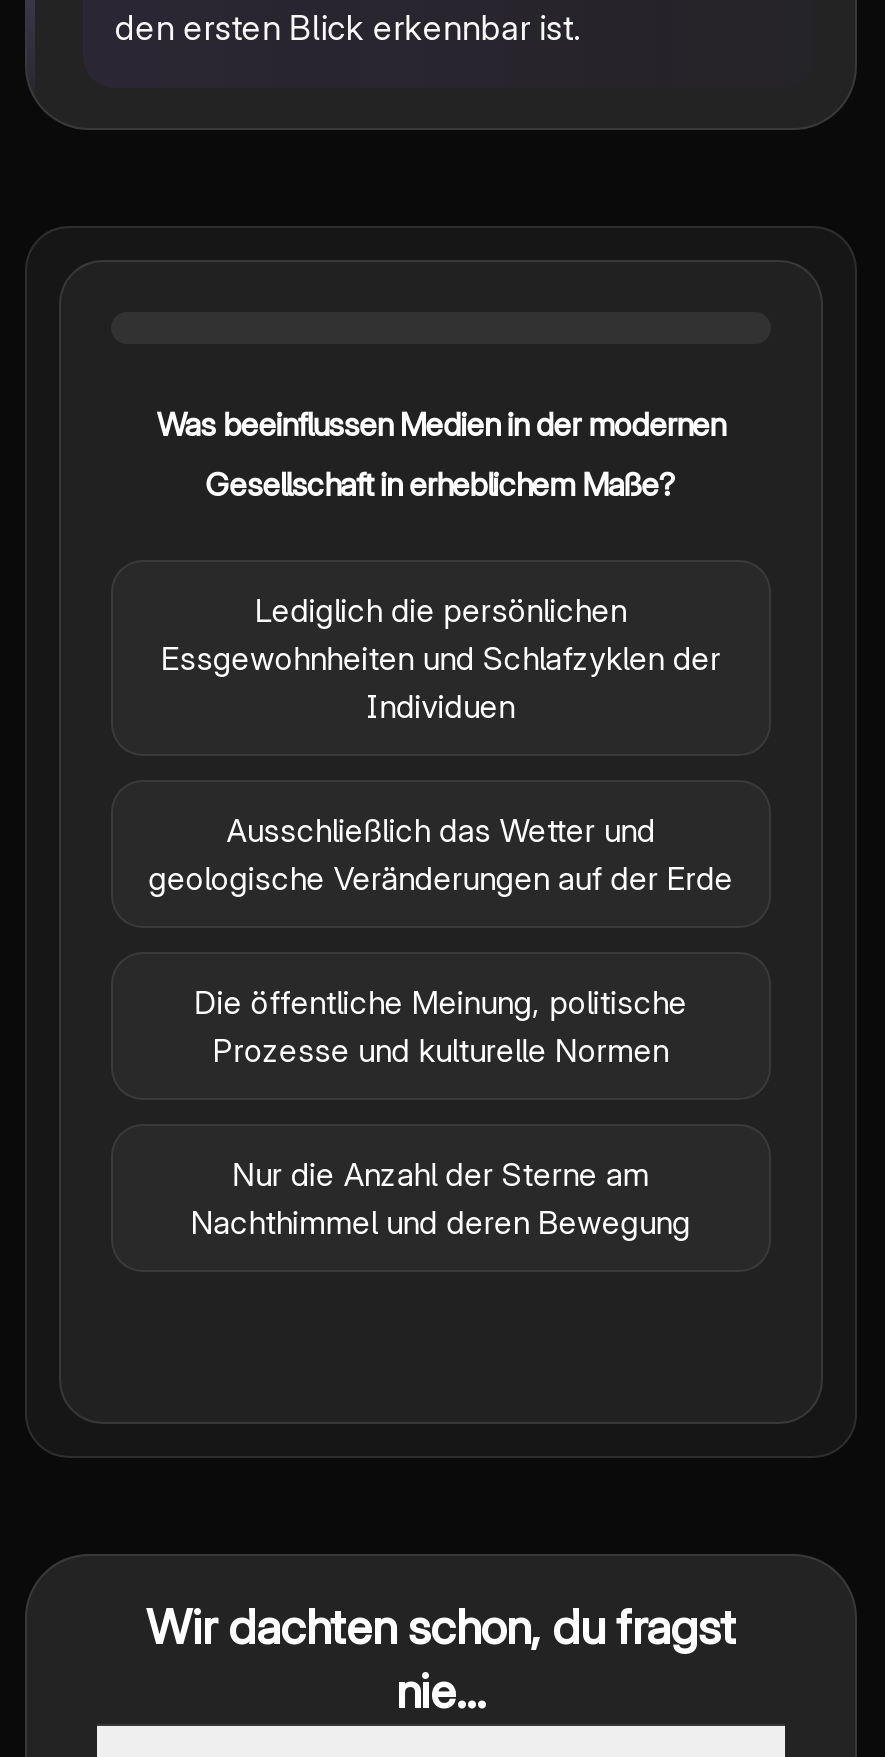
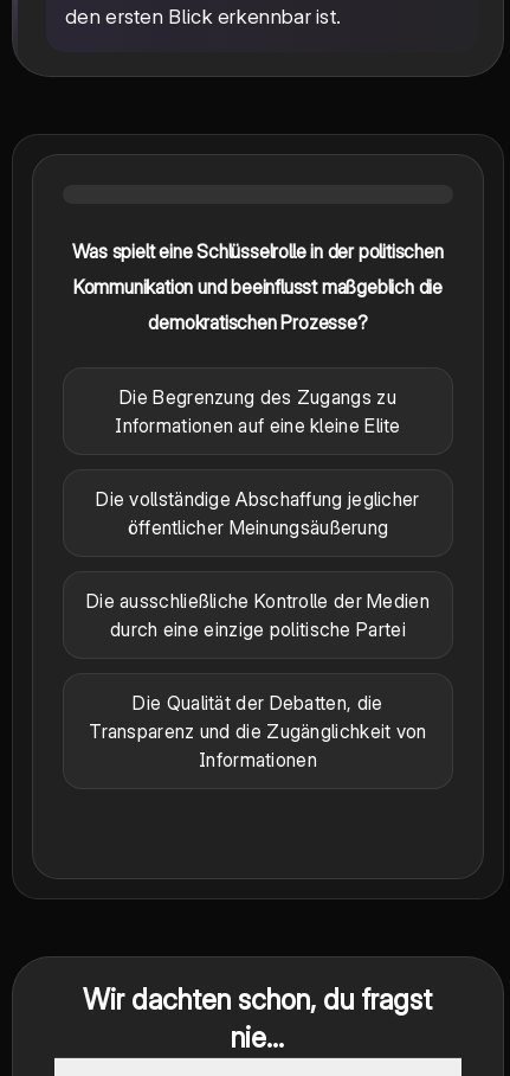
- Was beeinflussen Medien in der modernen
- Gesellschaft in erheblichem Maße?
- Lediglich die persönlichen
- Essgewohnheiten und Schlafzyklen der
- Individuen
- Ausschließlich das Wetter und
- geologische Veränderungen auf der Erde
- Die öffentliche Meinung, politische
- Prozesse und kulturelle Normen
- Nur die Anzahl der Sterne am
- Nachthimmel und deren Bewegung
+ Was spielt eine Schlüsselrolle in der politischen
+ Kommunikation und beeinflusst maßgeblich die
+ demokratischen Prozesse?
+ Die Begrenzung des Zugangs zu
+ Informationen auf eine kleine Elite
+ Die vollständige Abschaffung jeglicher
+ öffentlicher Meinungsäußerung
+ Die ausschließliche Kontrolle der Medien
+ durch eine einzige politische Partei
+ Die Qualität der Debatten, die
+ Transparenz und die Zugänglichkeit von
+ Informationen
